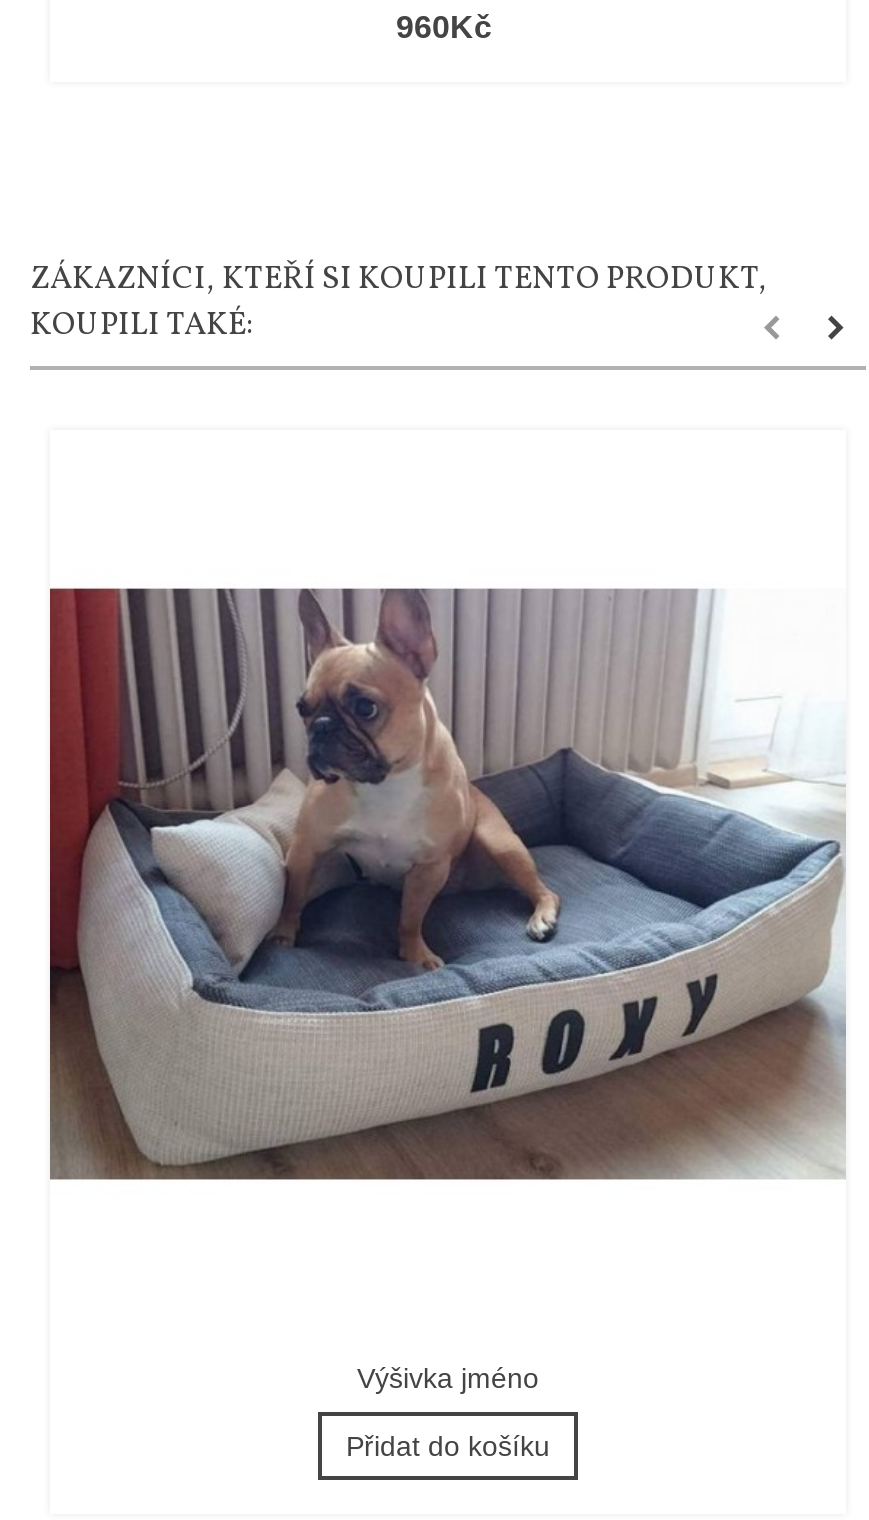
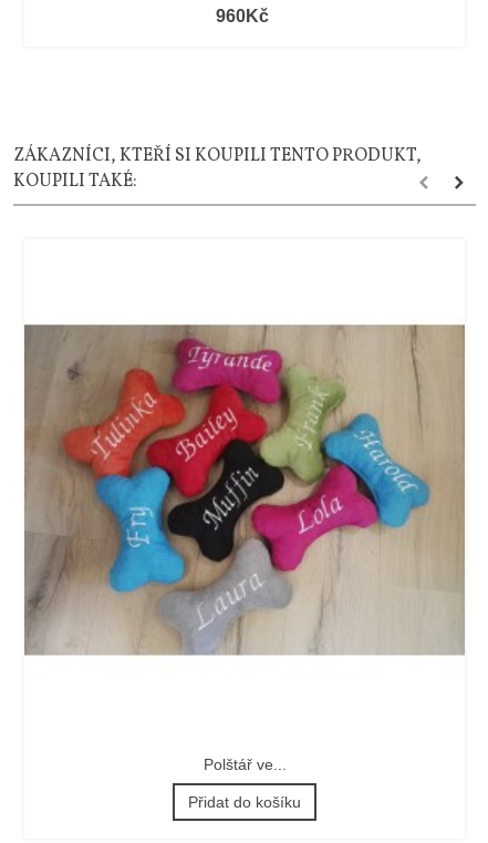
- [image]
+ [image]

- Výšivka jméno
+ Polštář ve...
